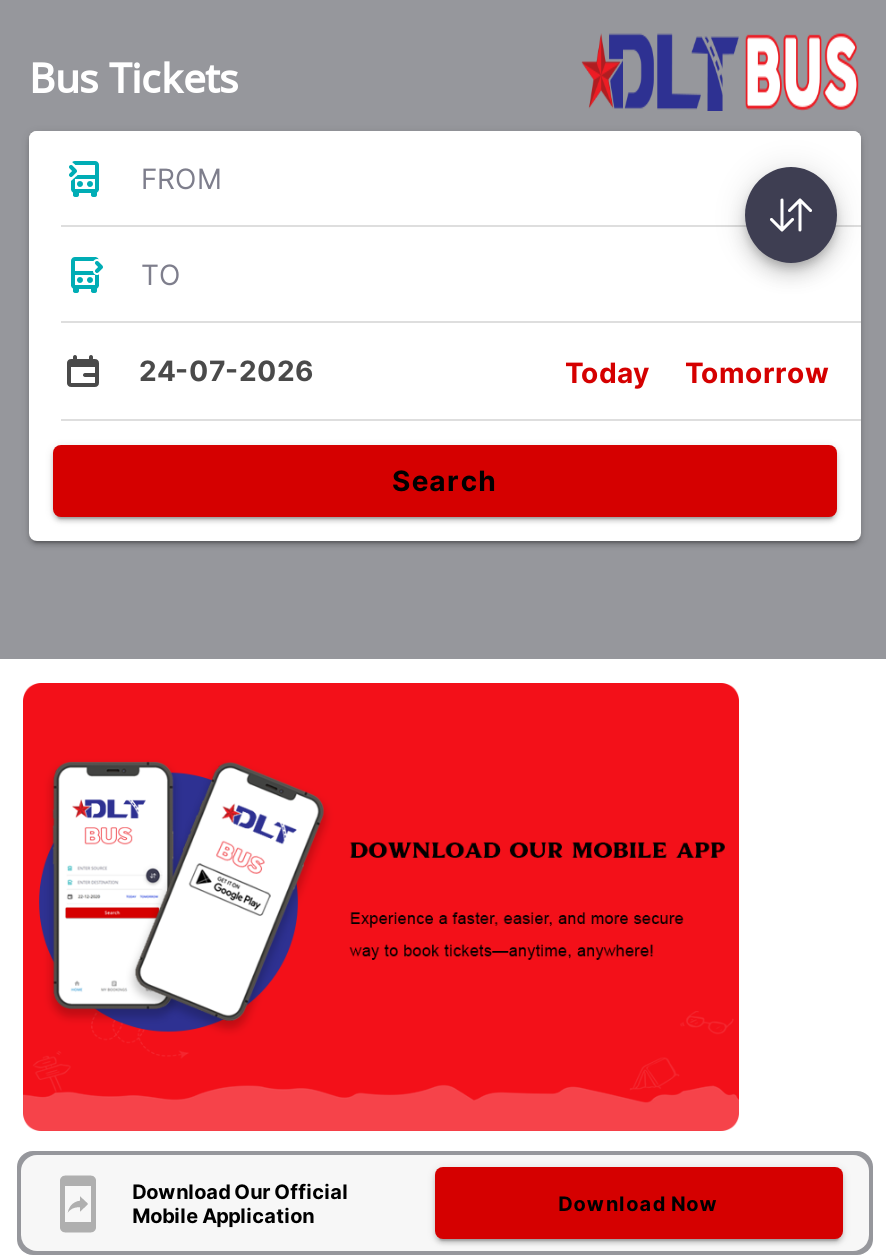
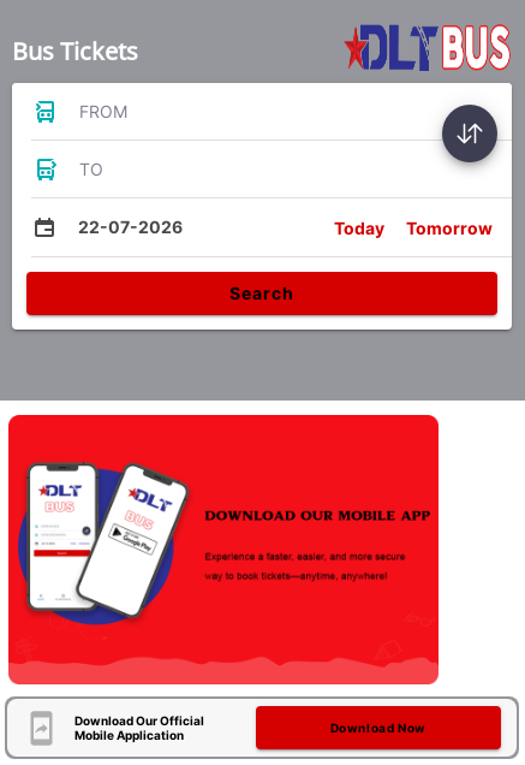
- 24-07-2026
+ 22-07-2026
